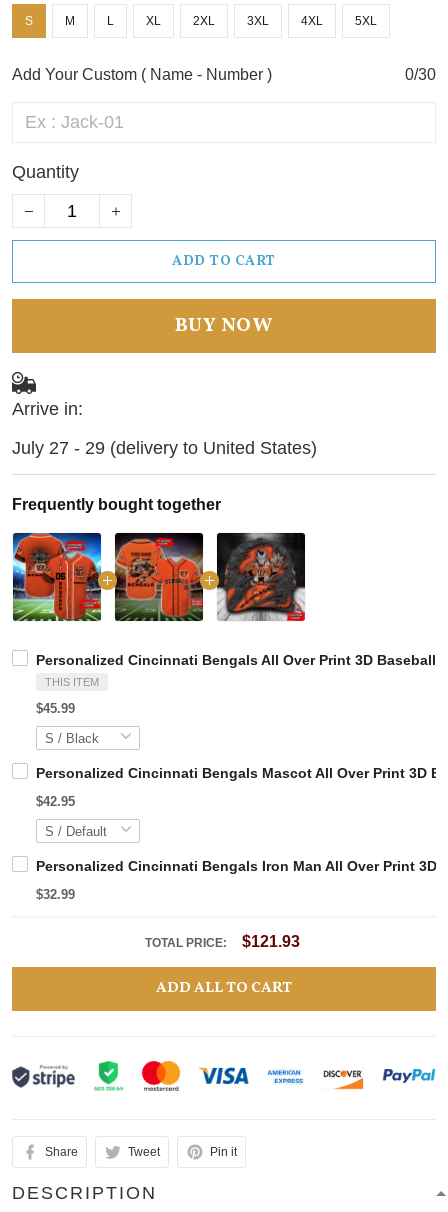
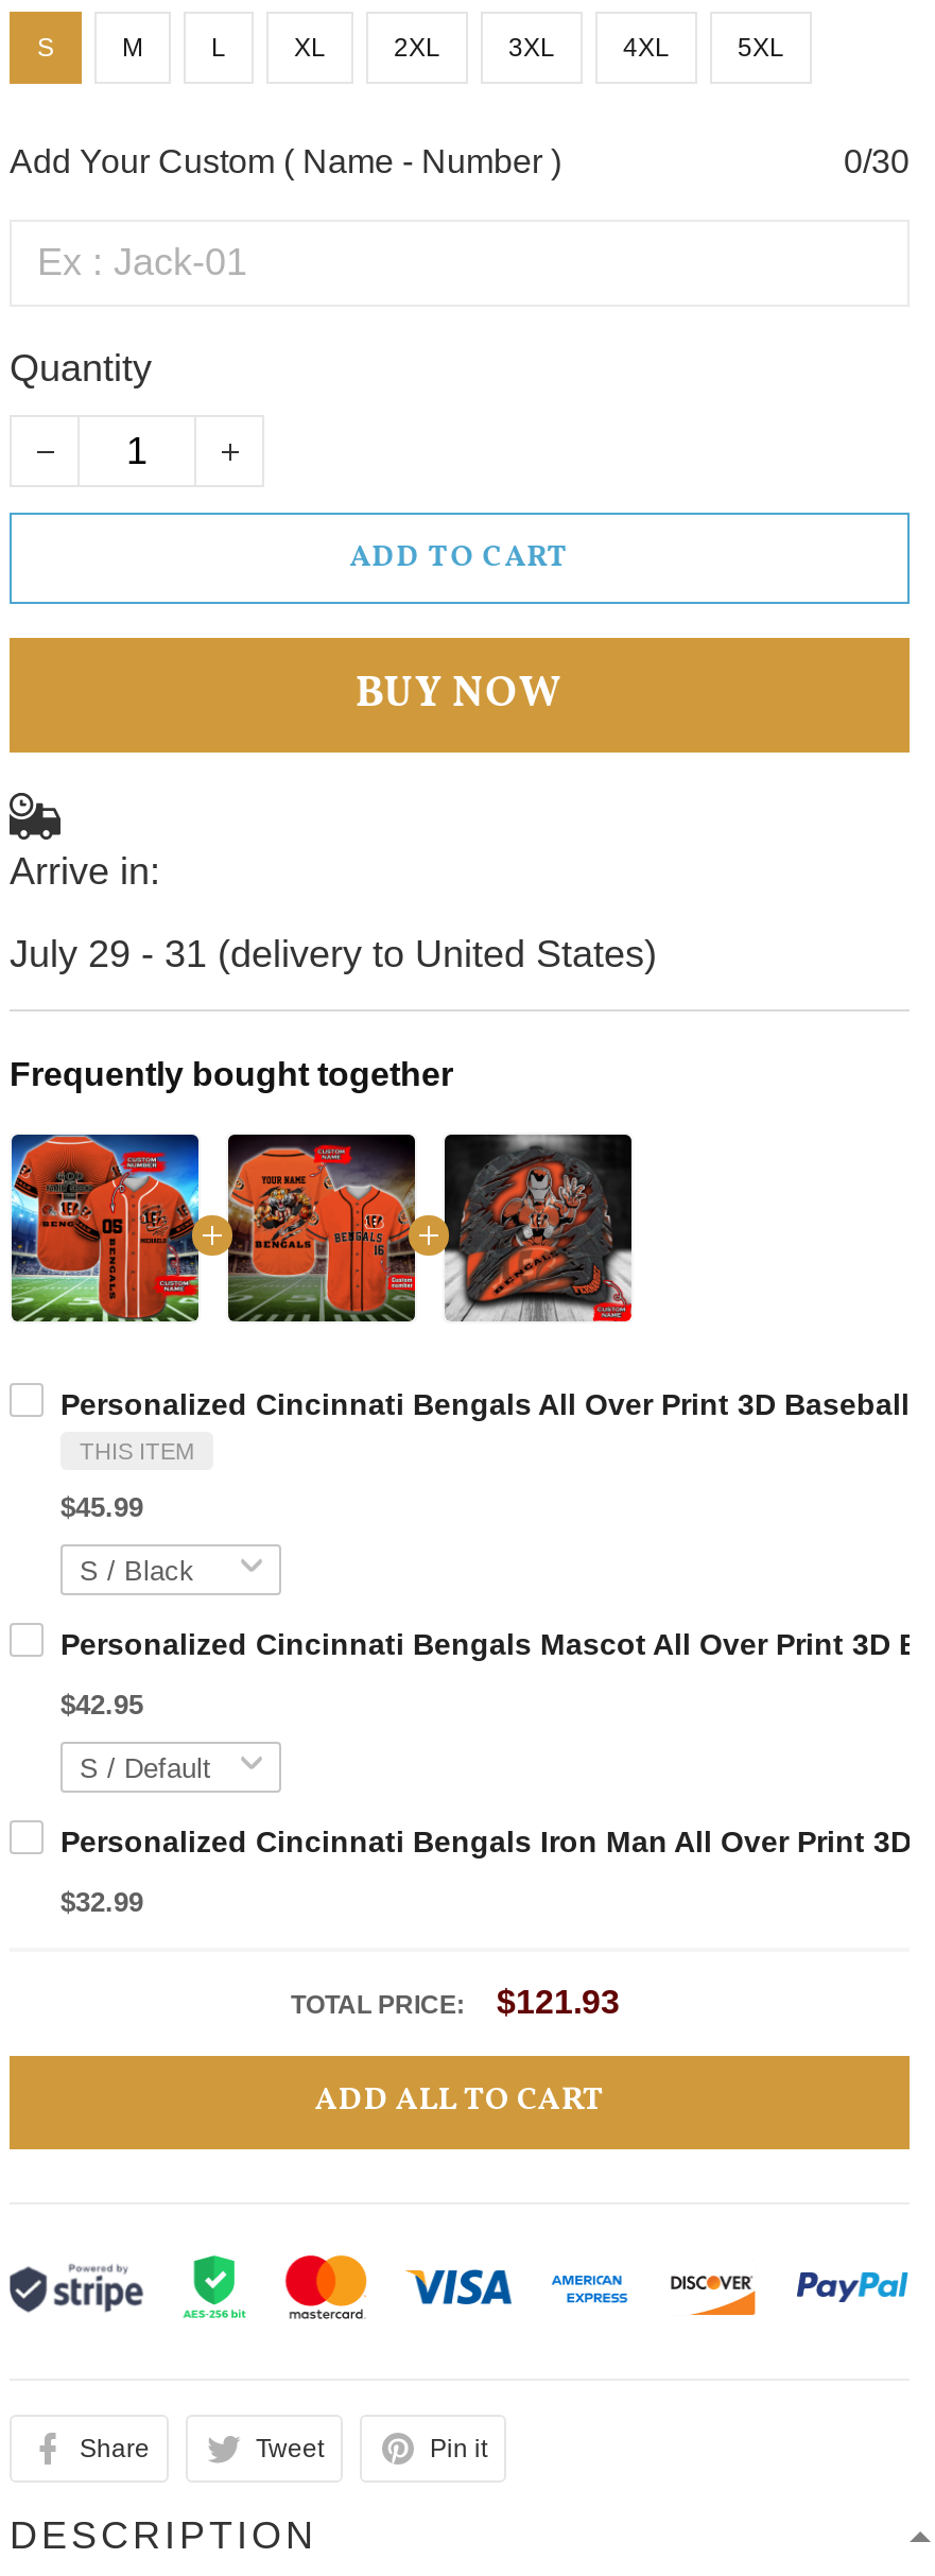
- July 27 - 29 (delivery to United States)
+ July 29 - 31 (delivery to United States)
